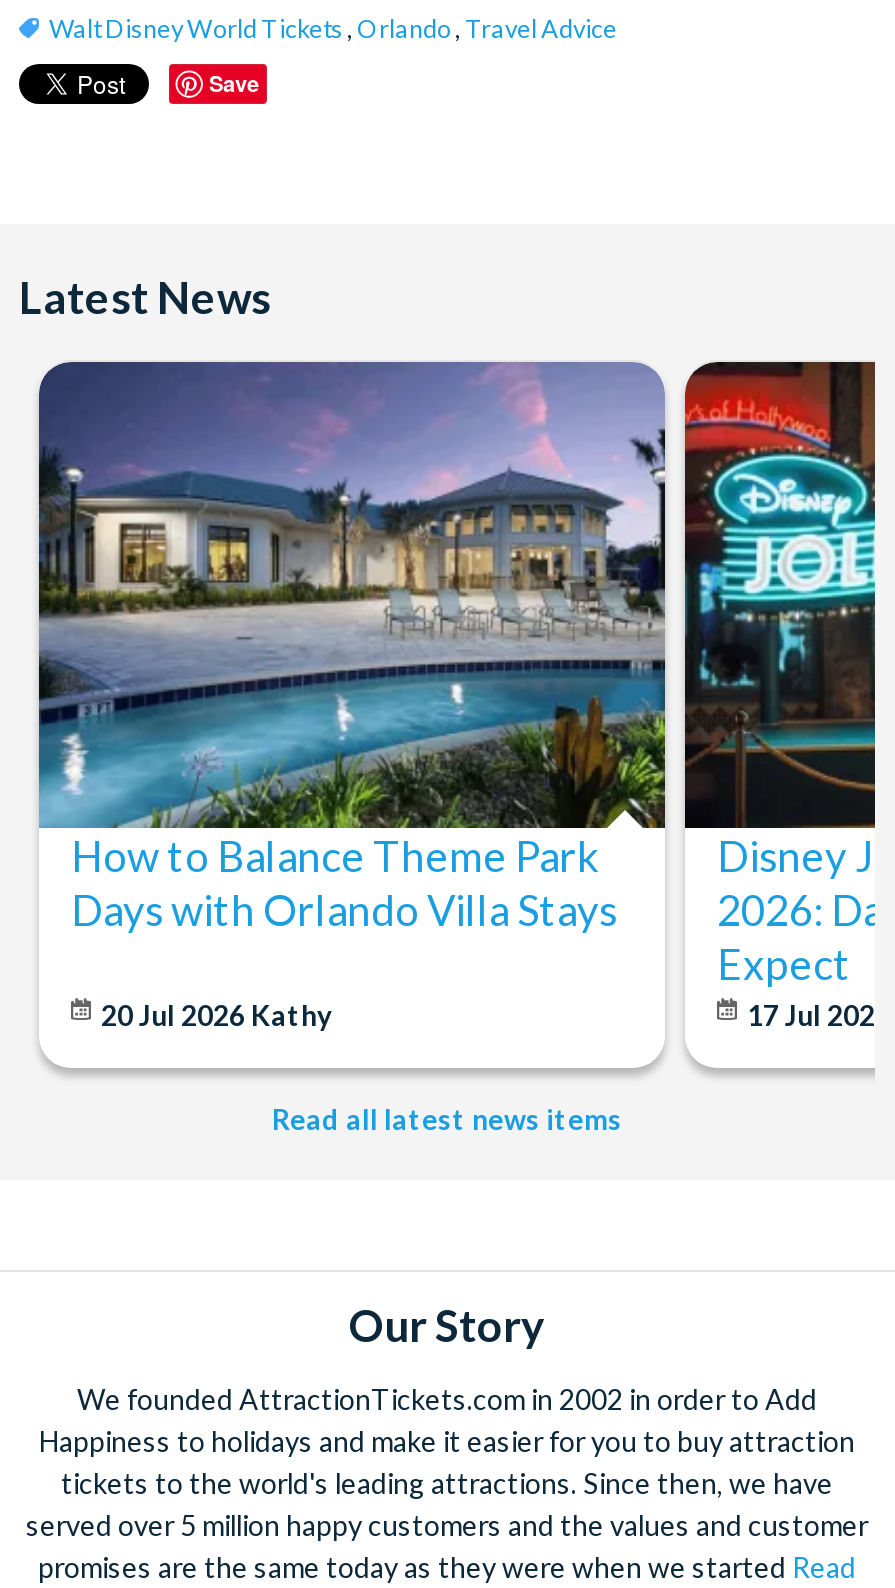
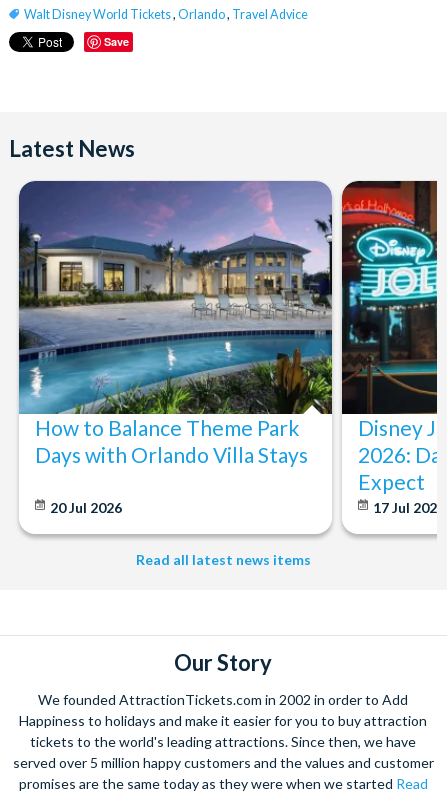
- 20 Jul 2026 Kathy
+ 20 Jul 2026
